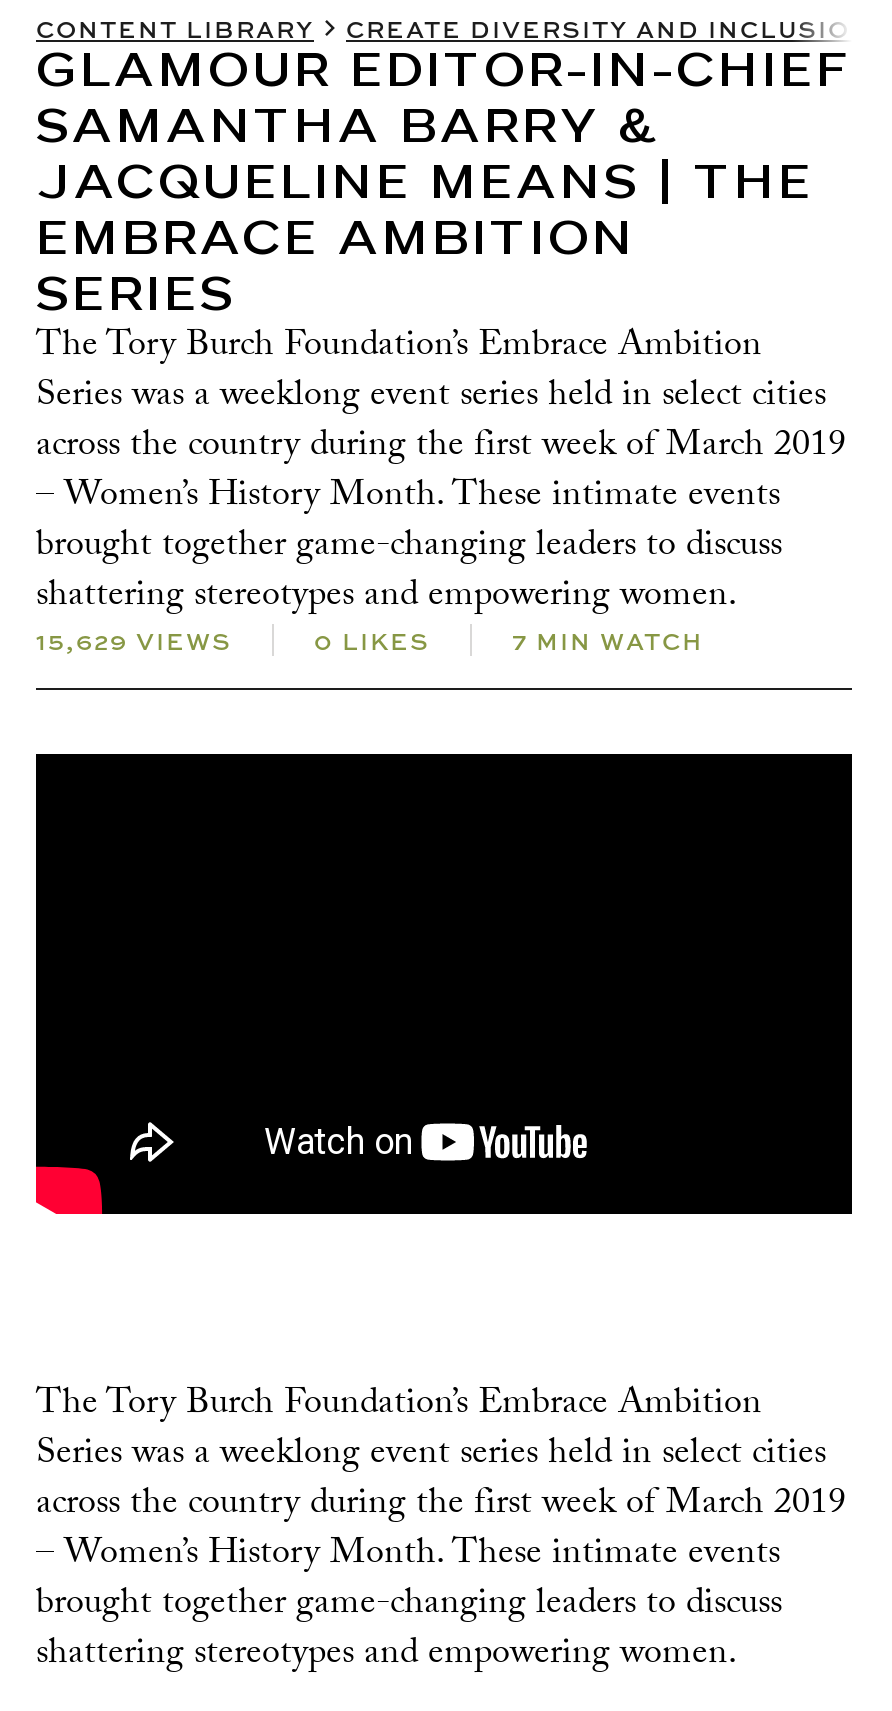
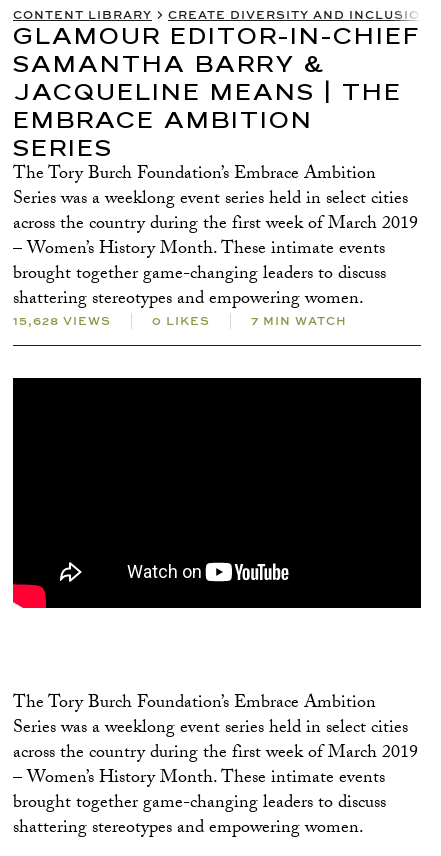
- 15,629 VIEWS
+ 15,628 VIEWS
